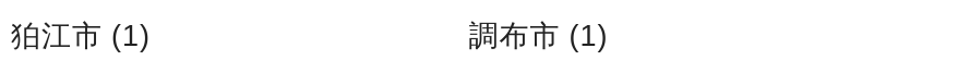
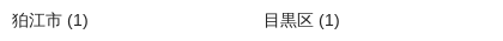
- 調布市 (1)
+ 目黒区 (1)
